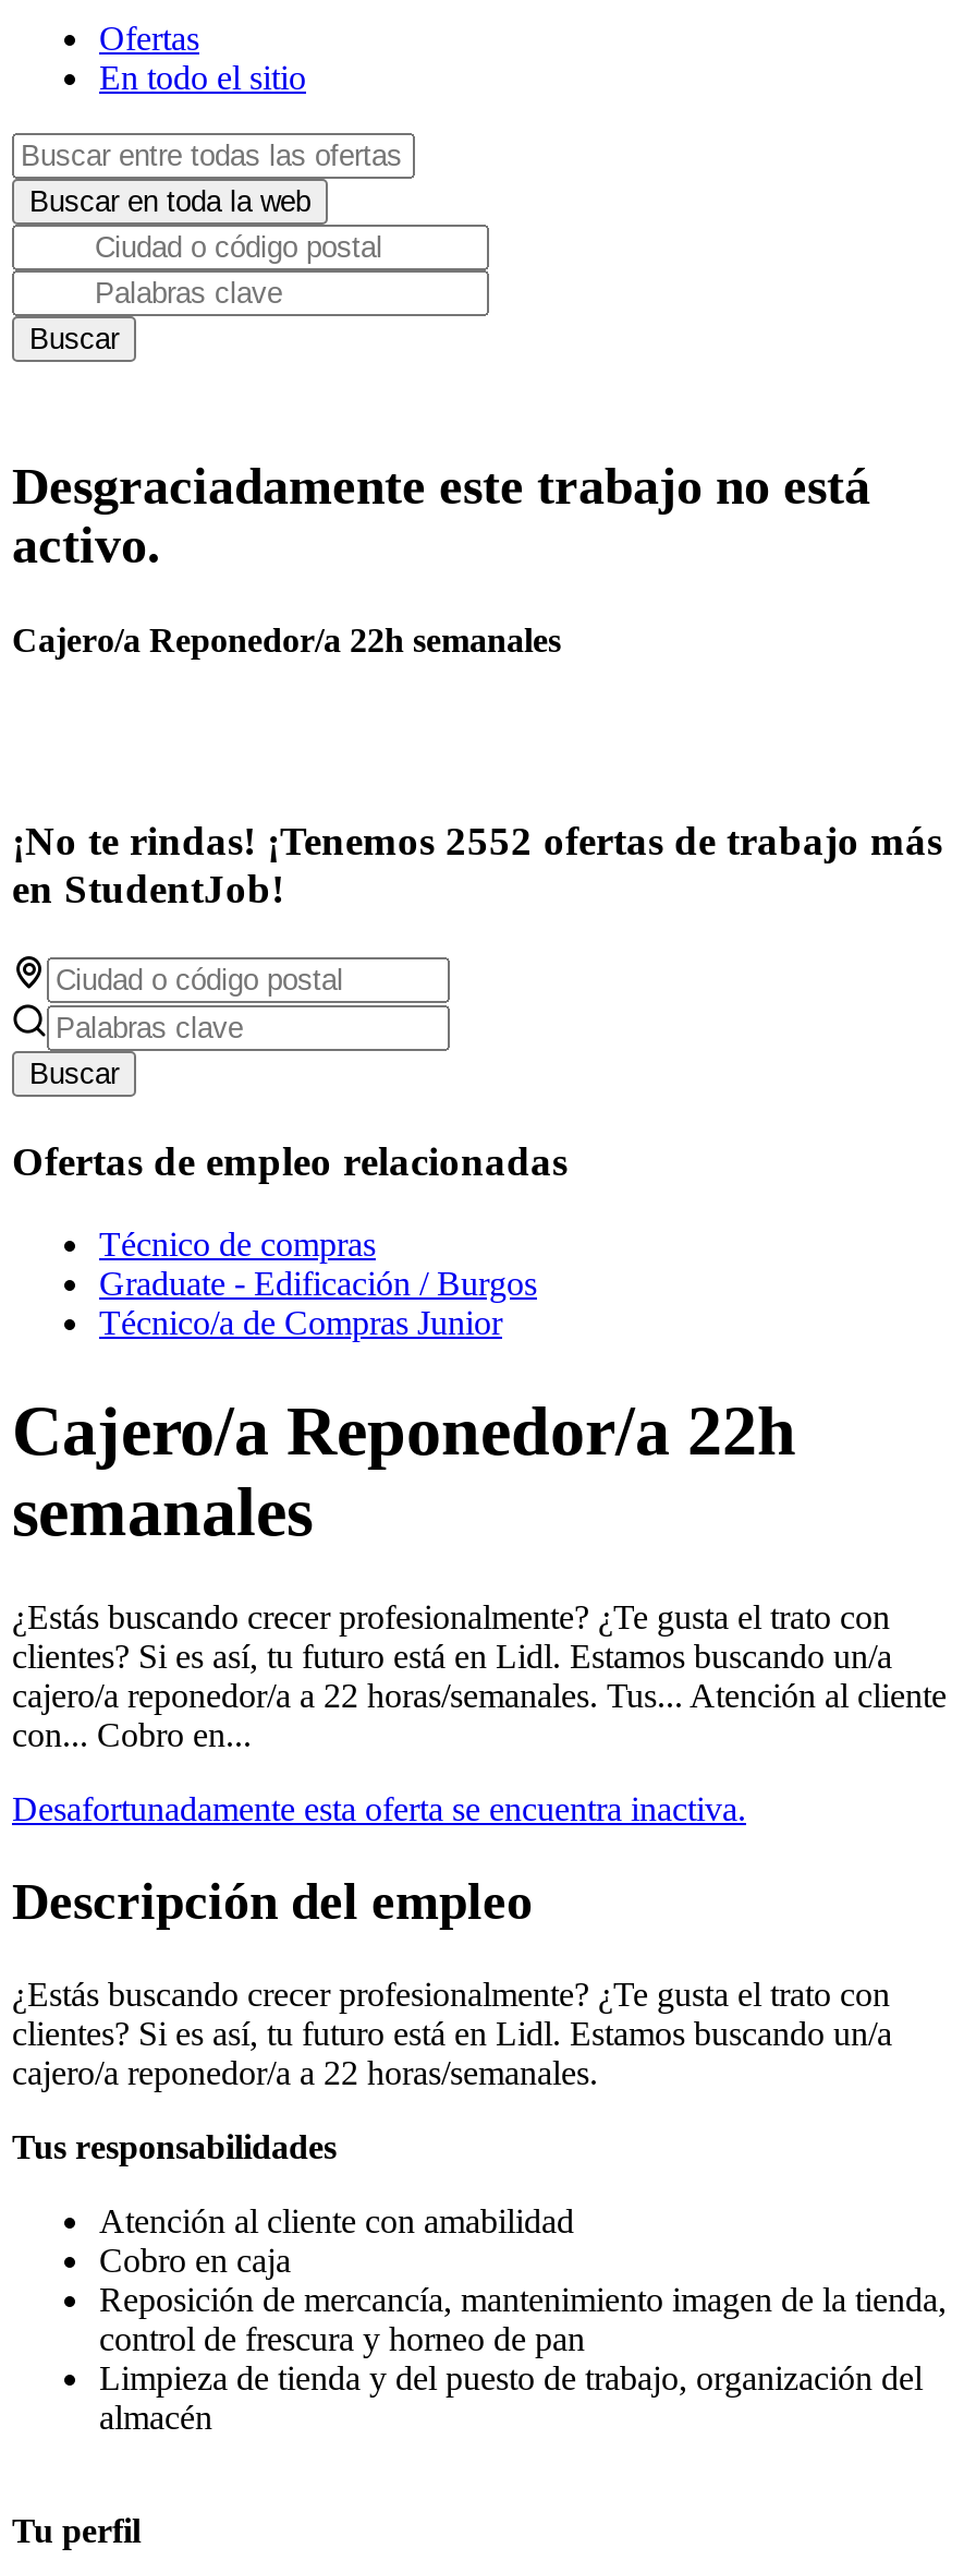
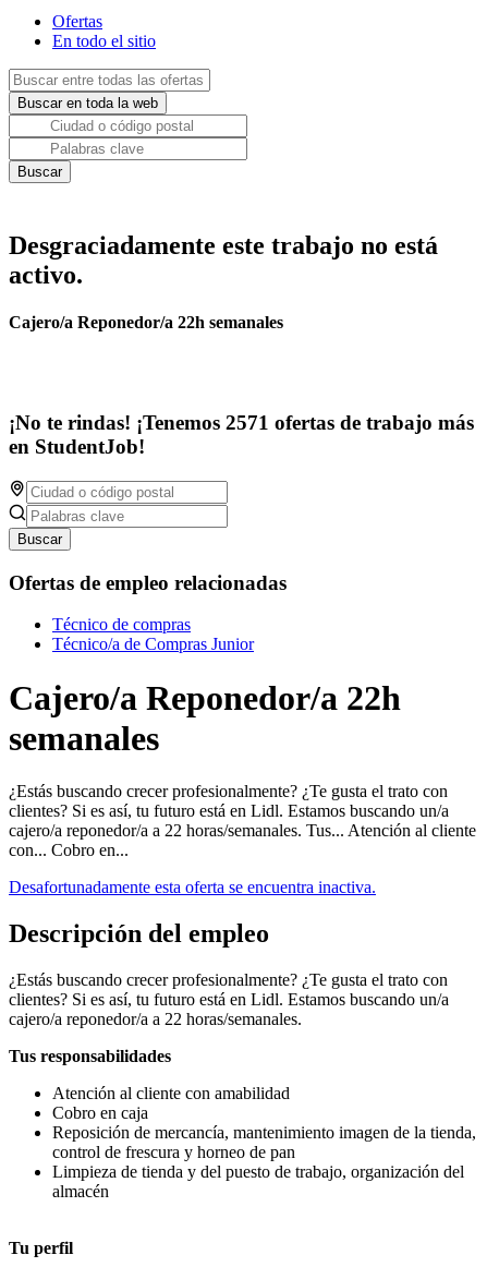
- ¡No te rindas! ¡Tenemos 2552 ofertas de trabajo más
+ ¡No te rindas! ¡Tenemos 2571 ofertas de trabajo más

- Graduate - Edificación / Burgos
